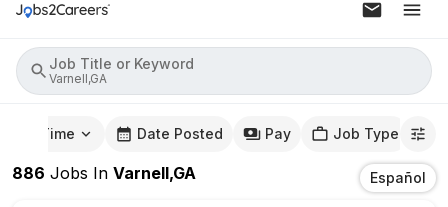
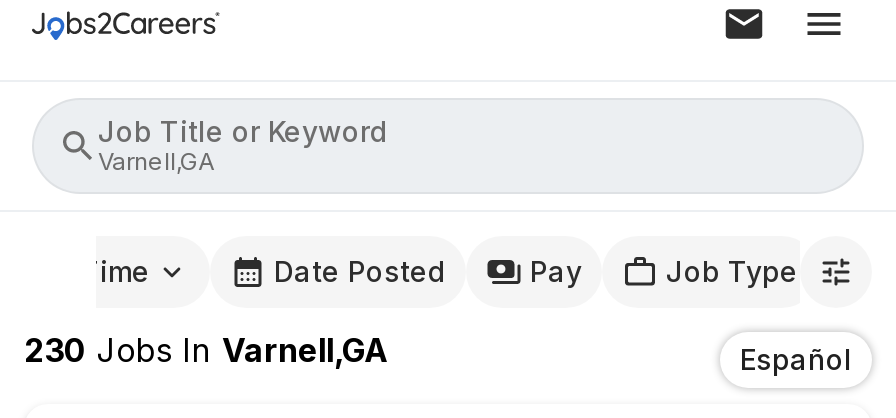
- 886 Jobs In Varnell,GA
+ 230 Jobs In Varnell,GA
